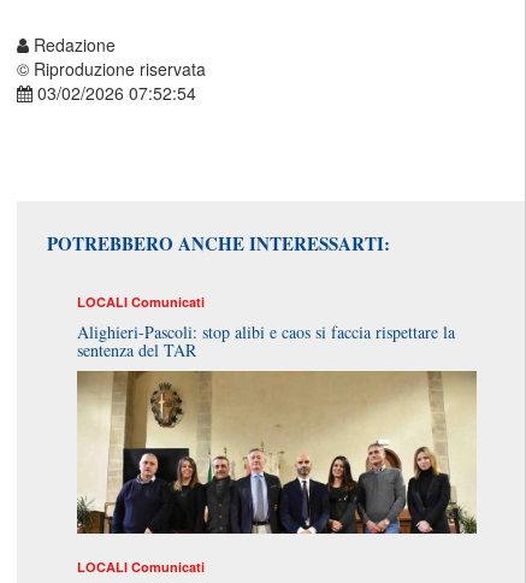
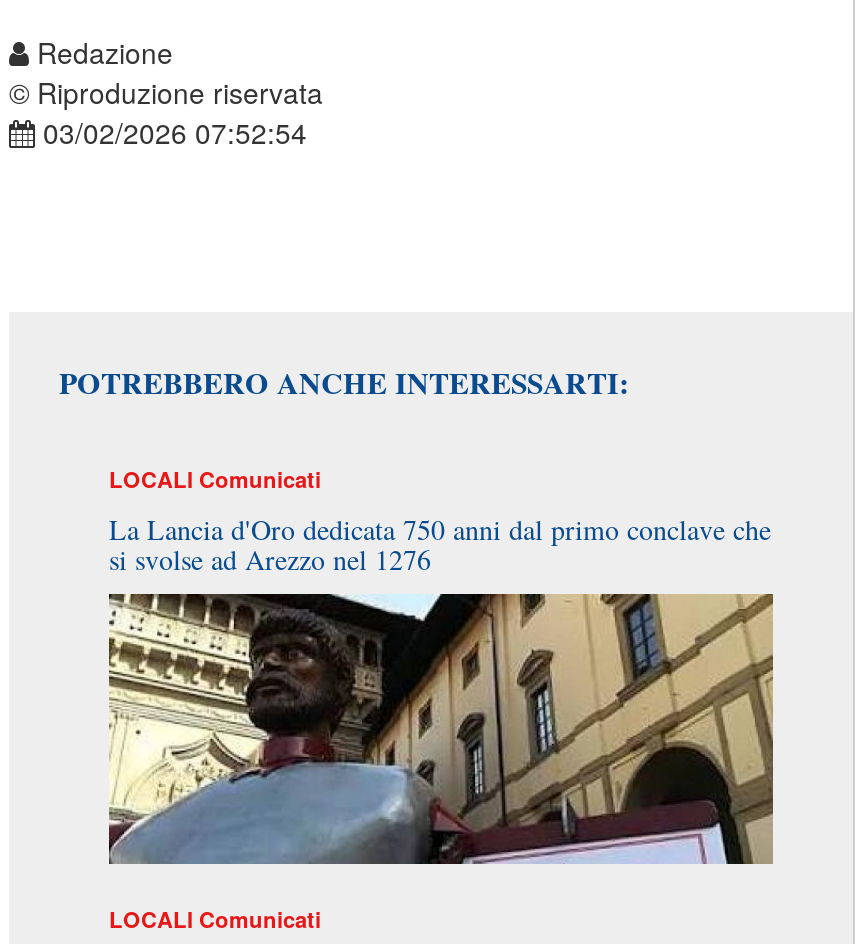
- Alighieri-Pascoli: stop alibi e caos si faccia rispettare la
- sentenza del TAR
+ La Lancia d'Oro dedicata 750 anni dal primo conclave che
+ si svolse ad Arezzo nel 1276

- [image]
+ [image]
